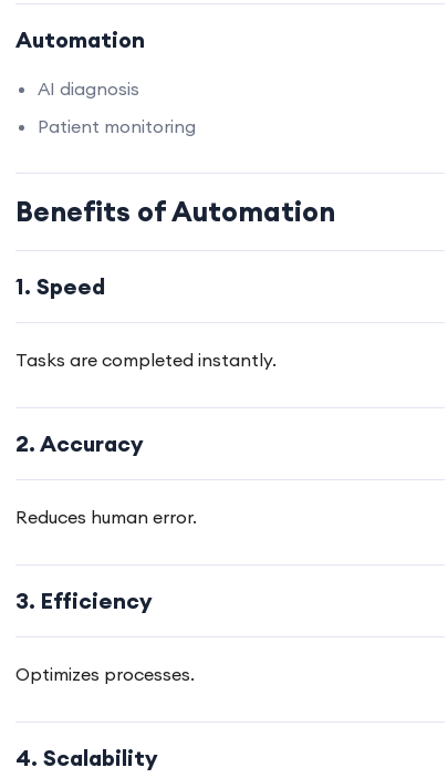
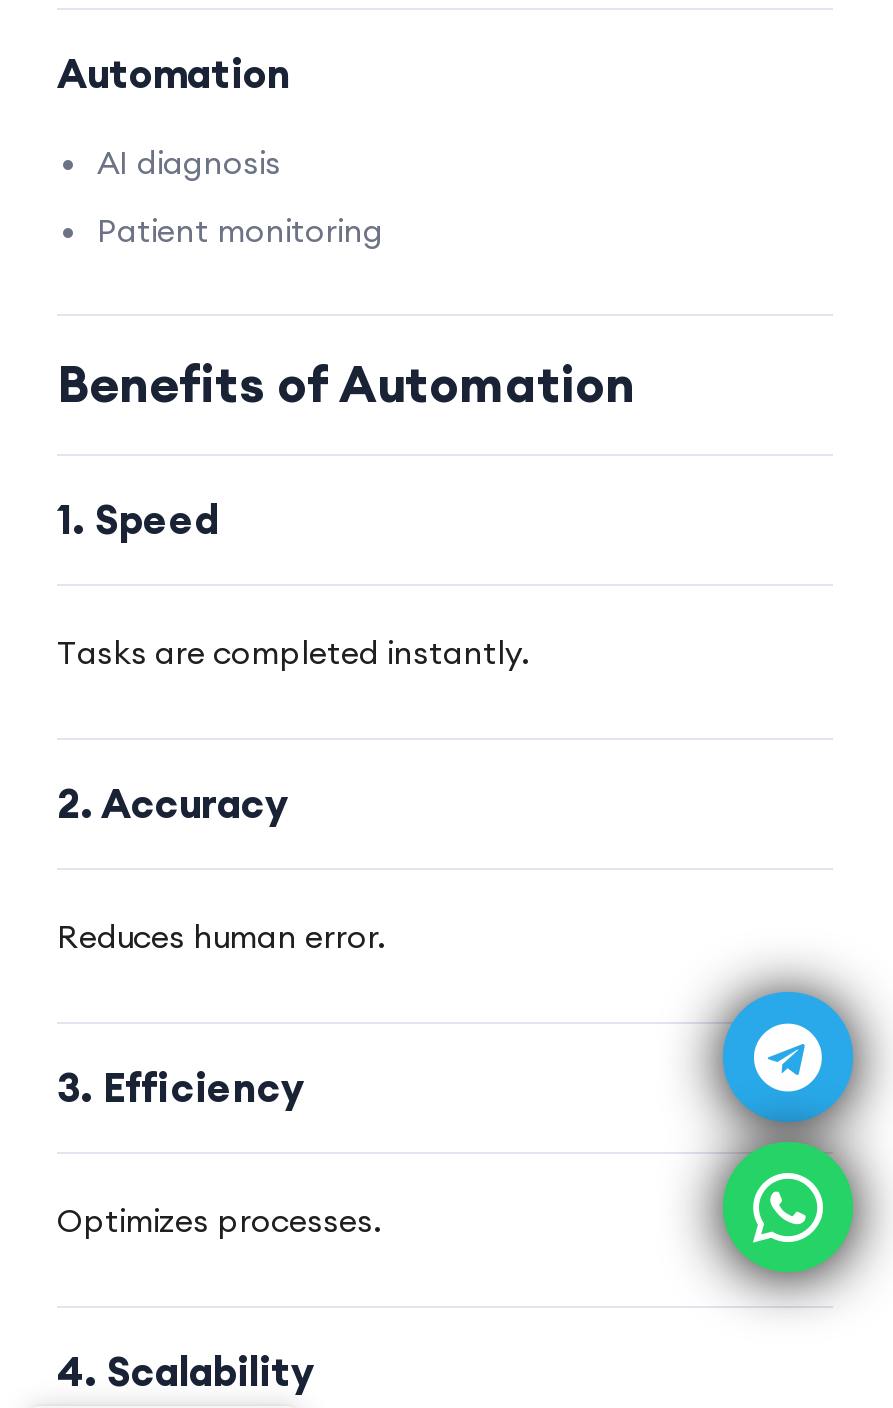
+ [image]
